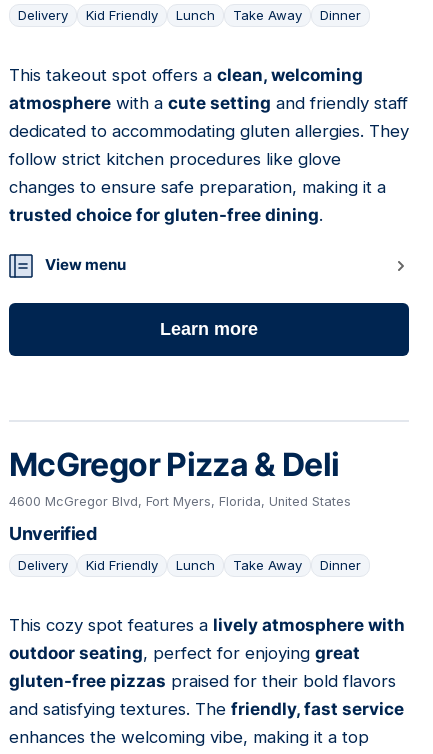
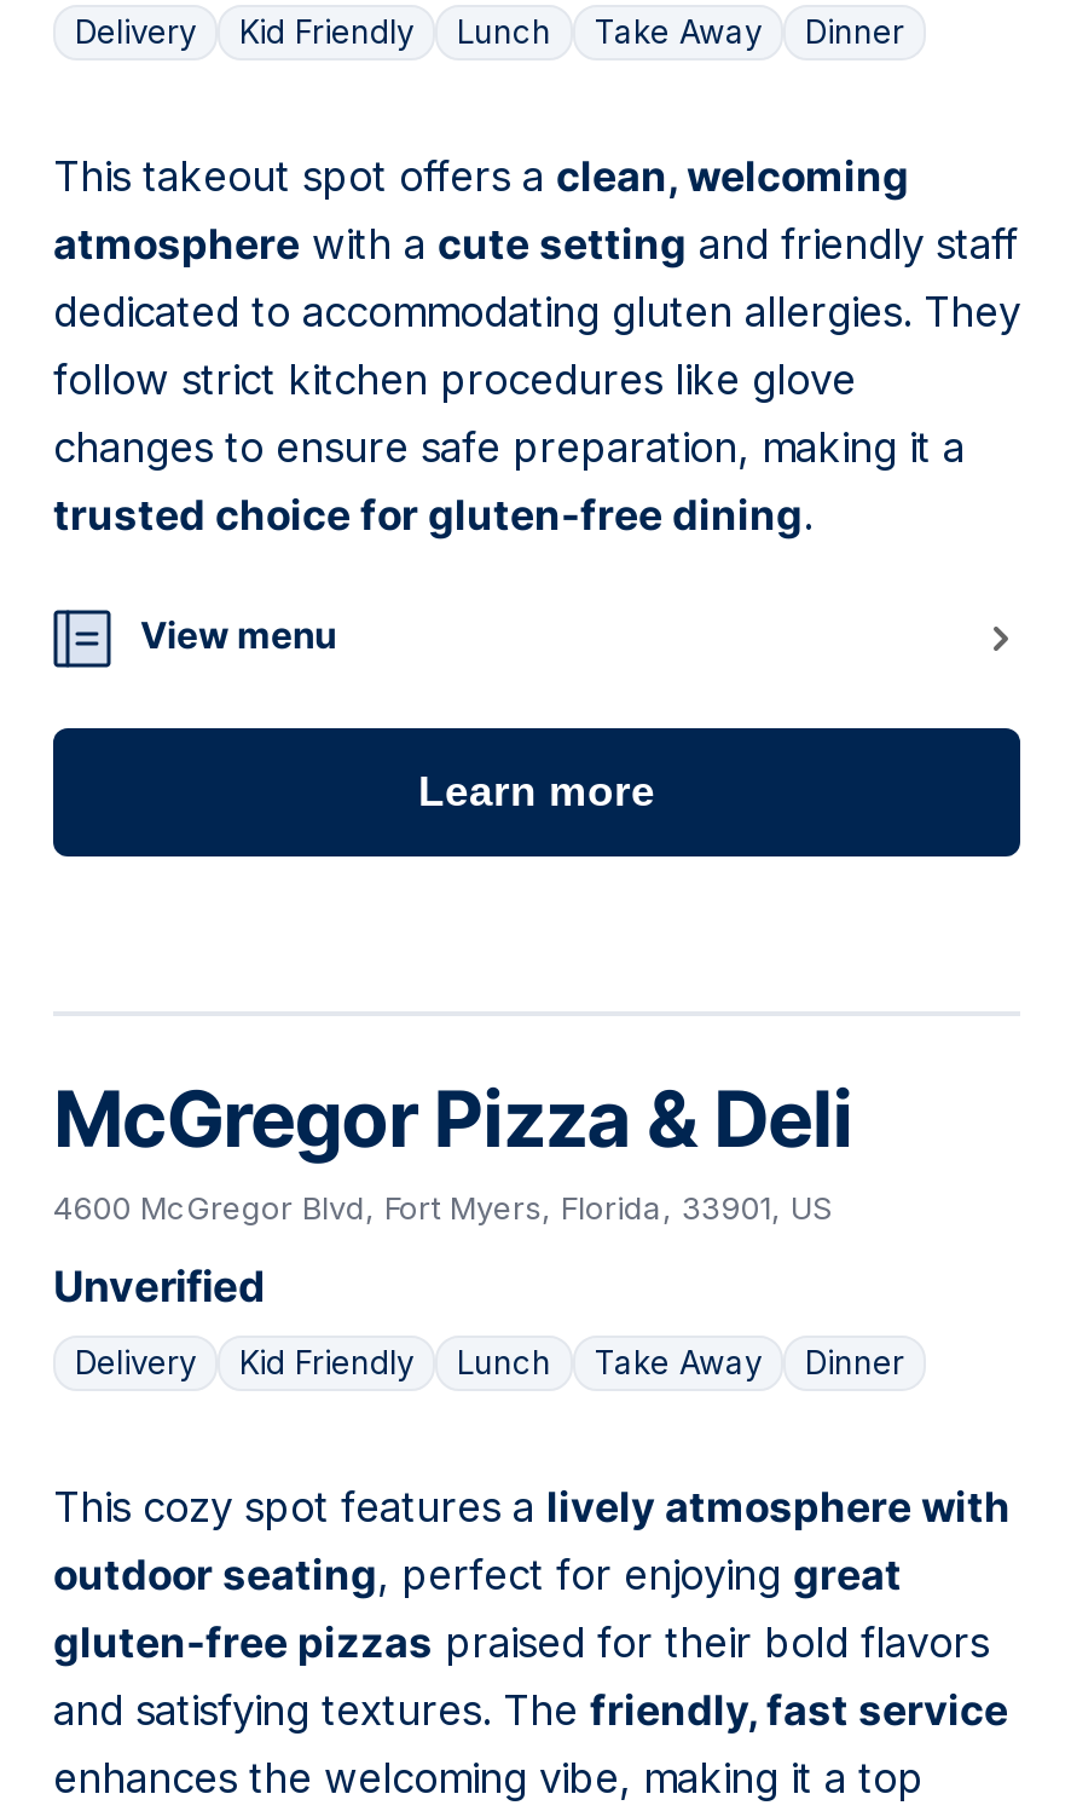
- 4600 McGregor Blvd, Fort Myers, Florida, United States
+ 4600 McGregor Blvd, Fort Myers, Florida, 33901, US
